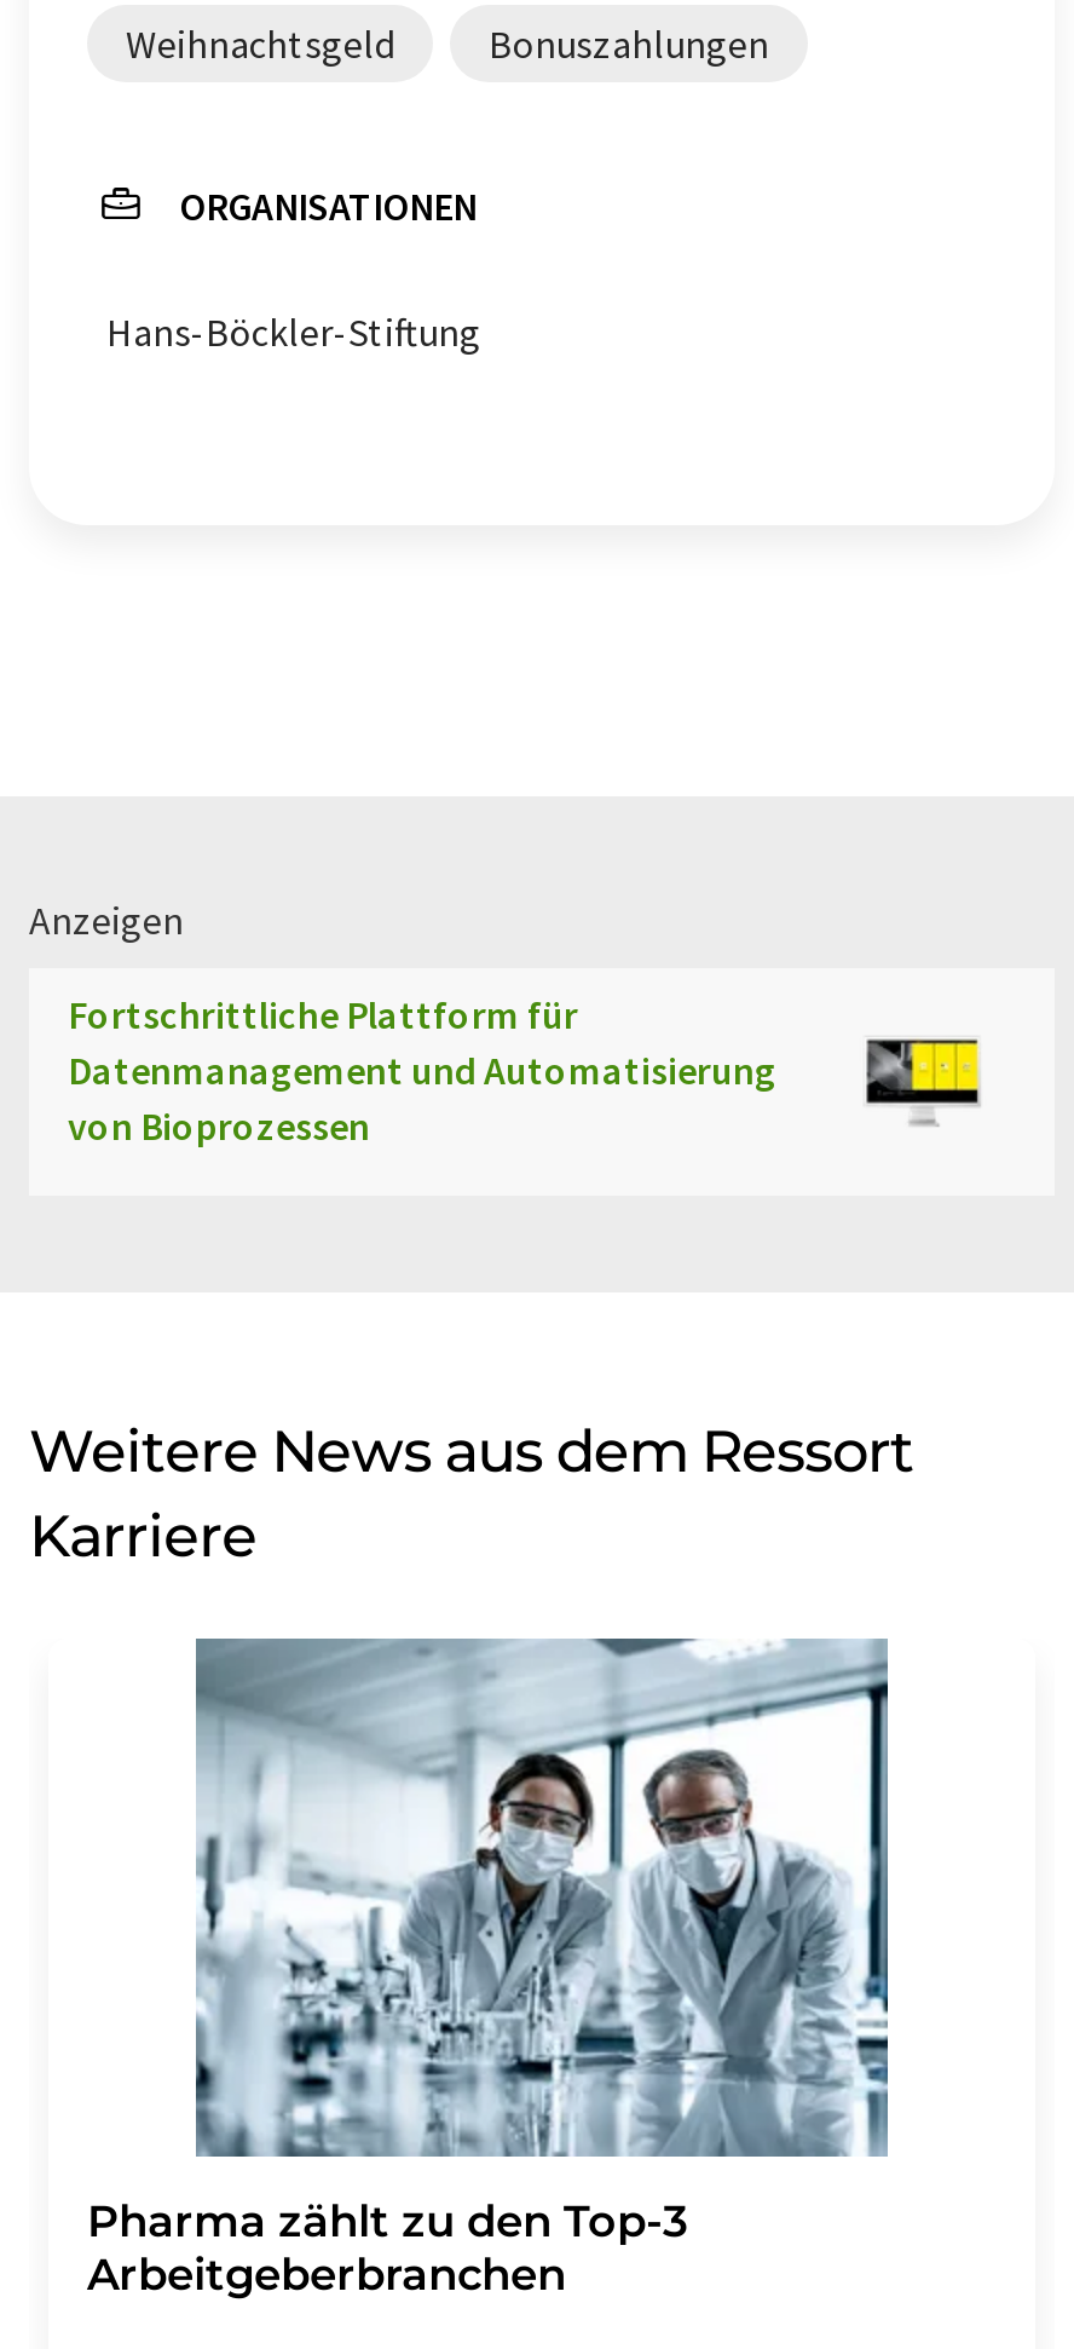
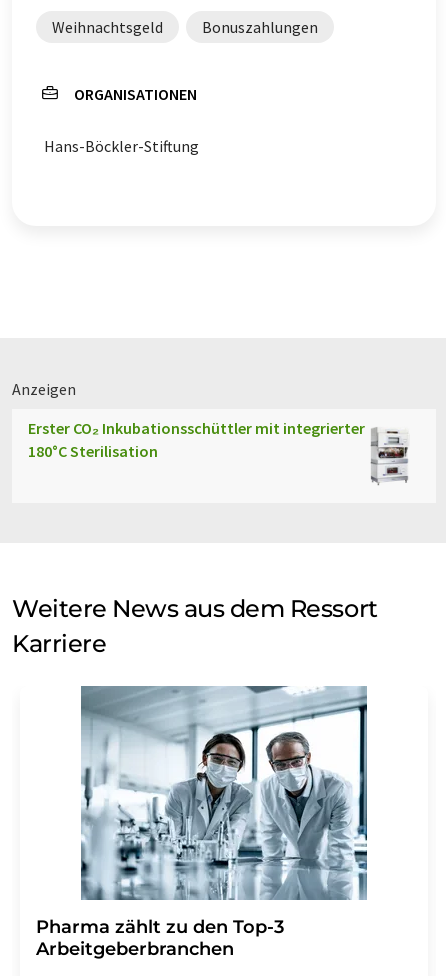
- [image]
- Fortschrittliche Plattform für
- Datenmanagement und Automatisierung
- von Bioprozessen
+ [image]
+ Erster CO₂ Inkubationsschüttler mit integrierter
+ 180°C Sterilisation
